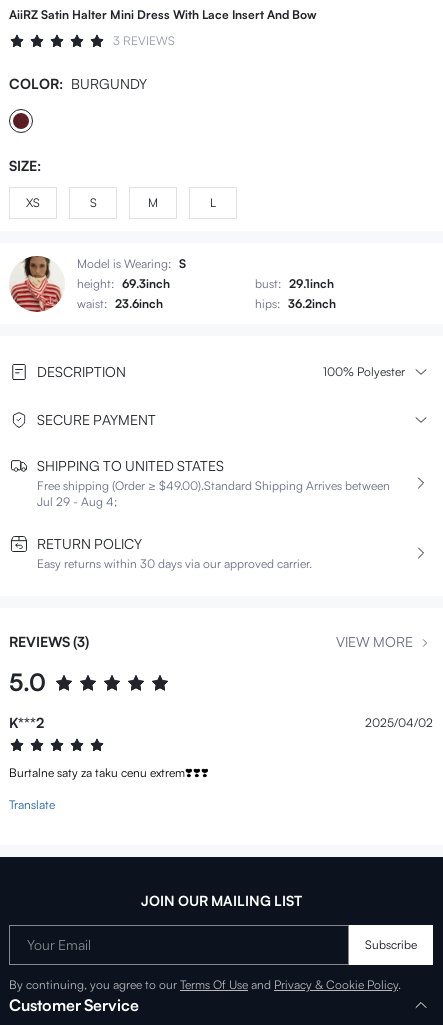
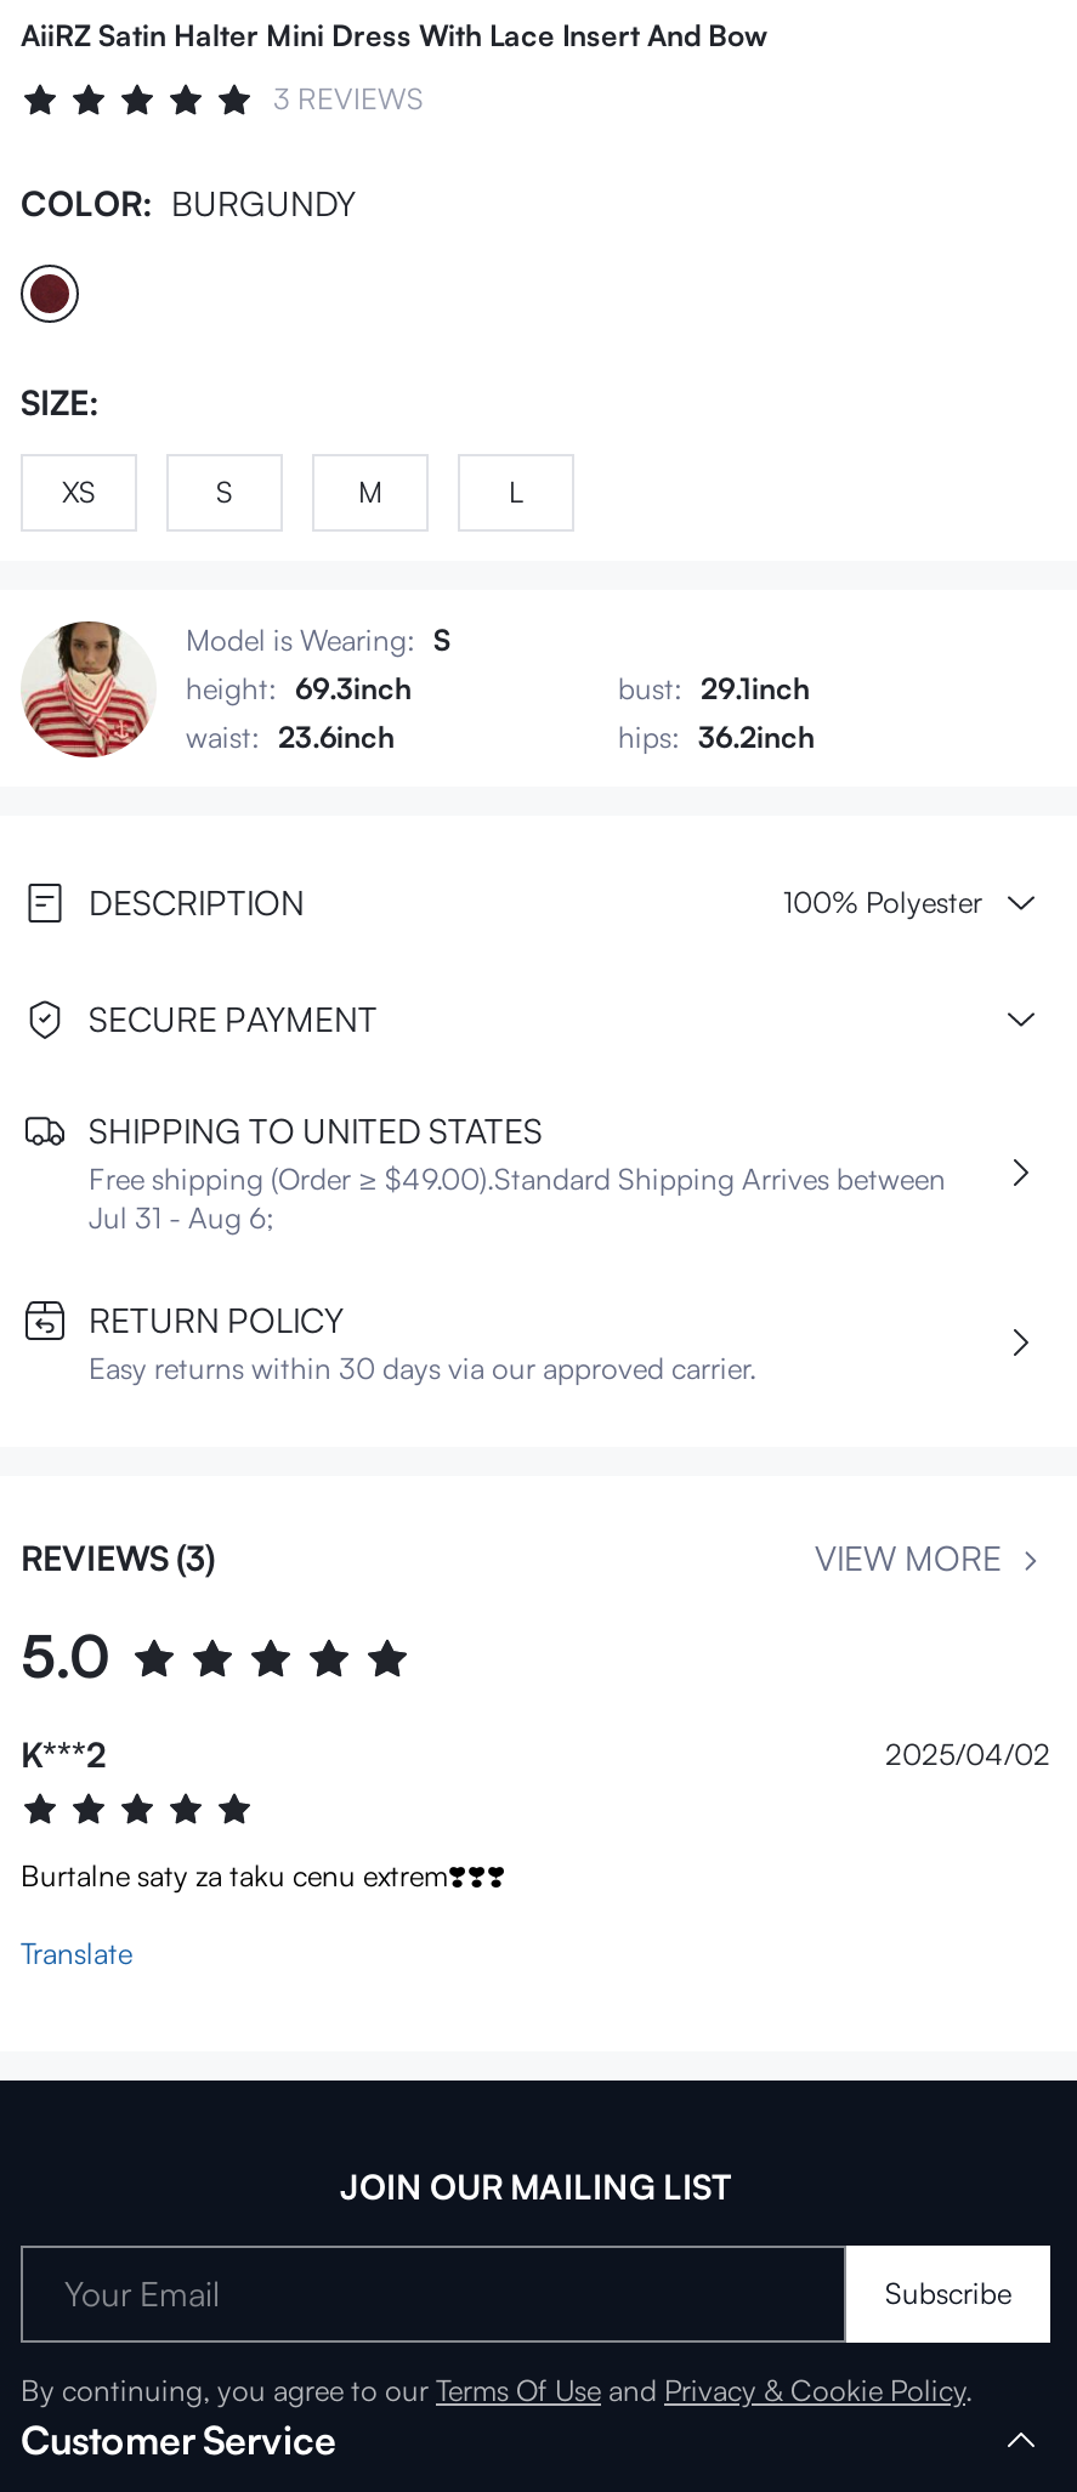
- Jul 29 - Aug 4;
+ Jul 31 - Aug 6;
